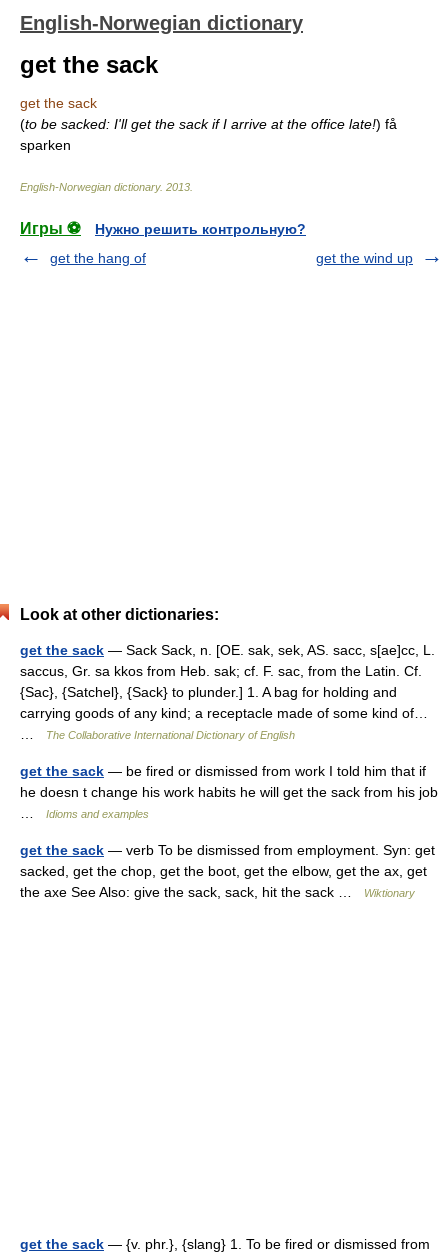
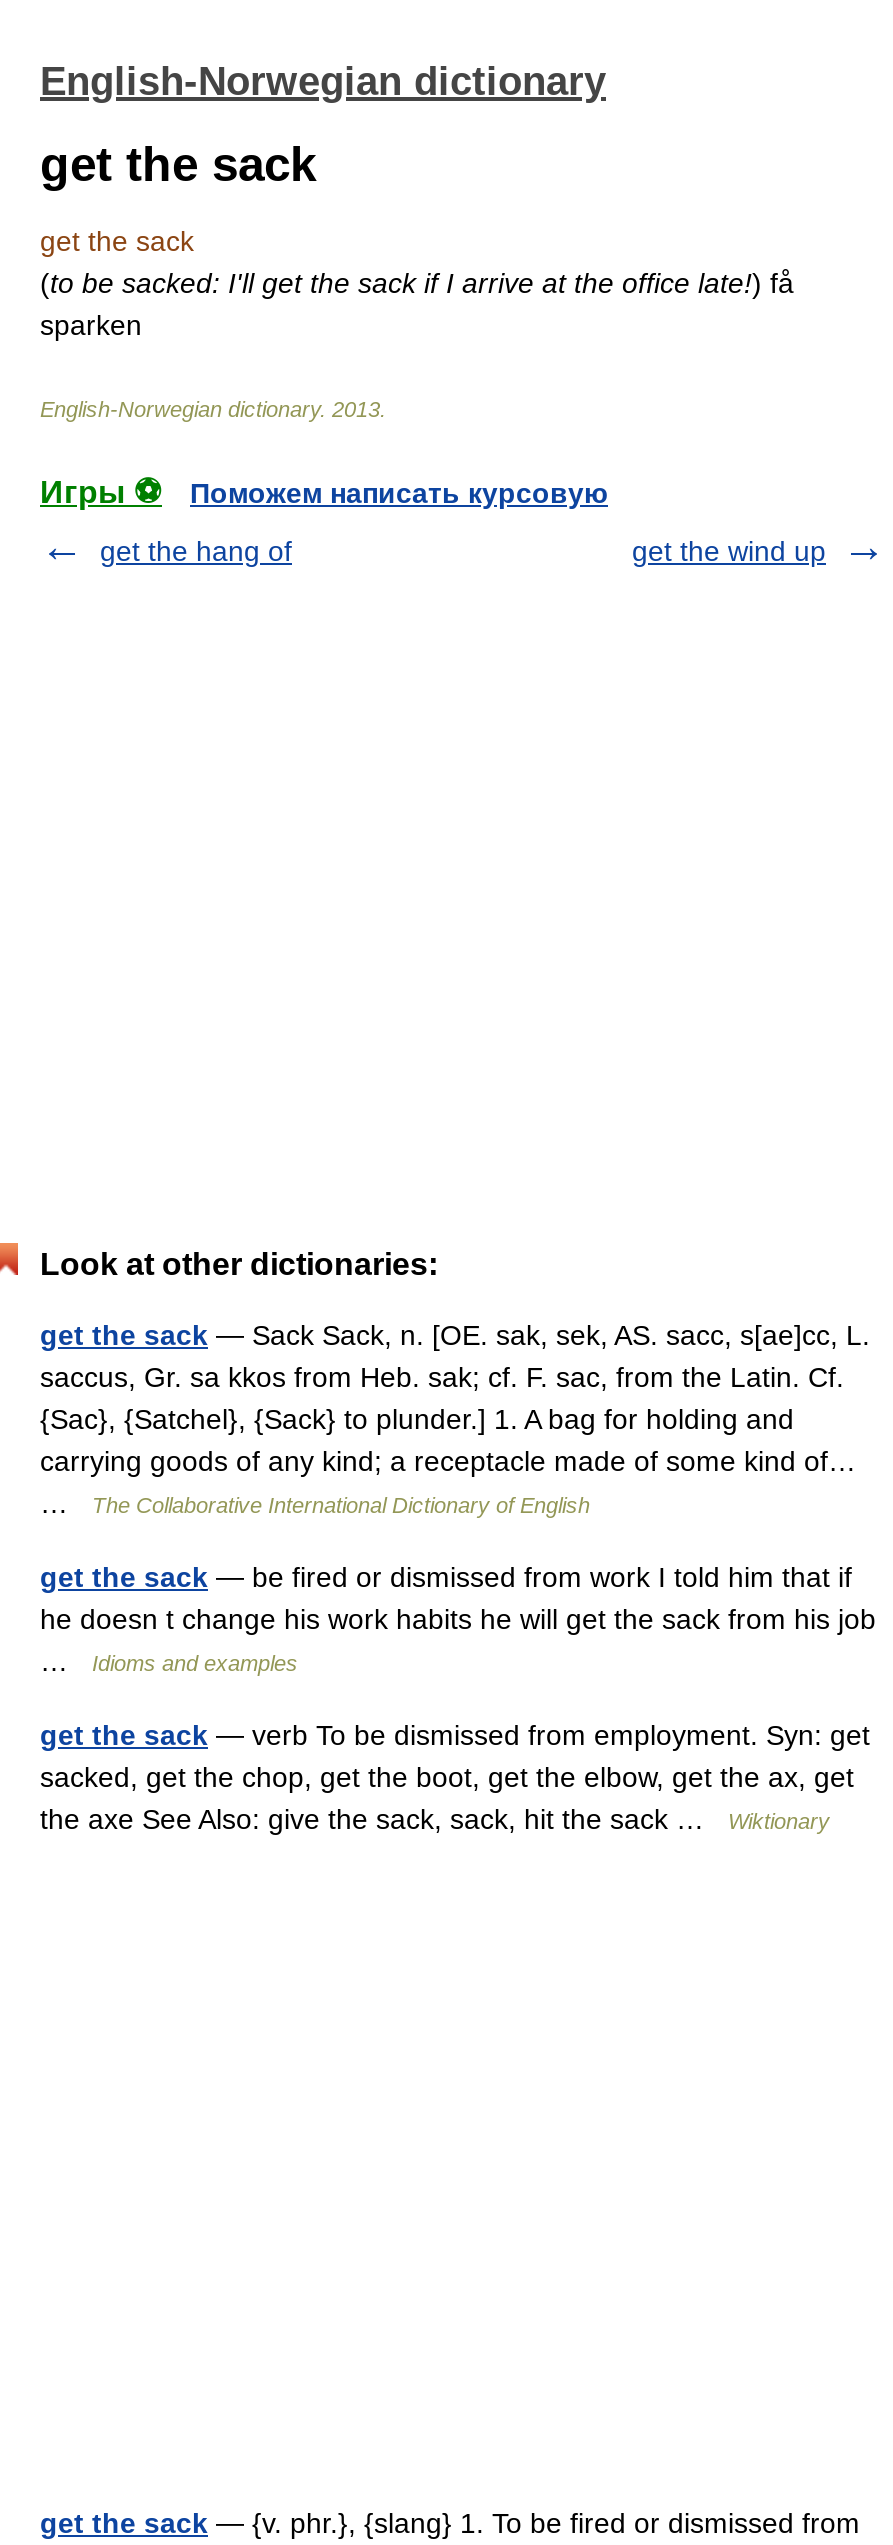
- Нужно решить контрольную?
+ Поможем написать курсовую
